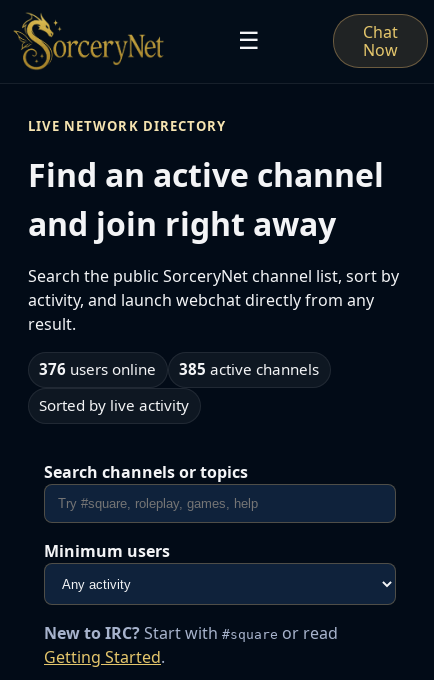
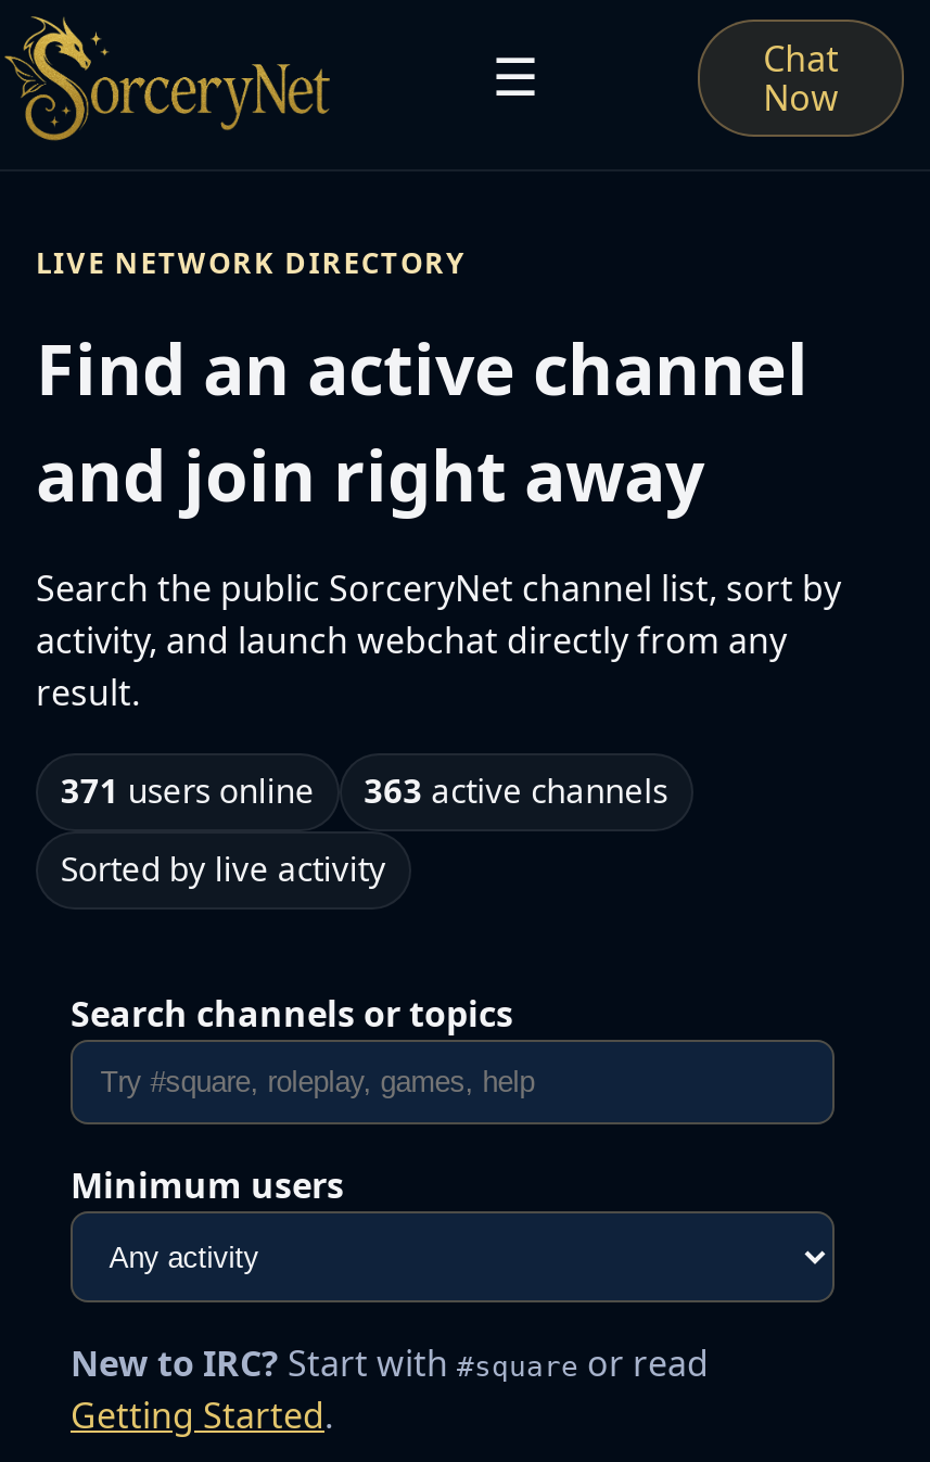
- 376 users online
+ 371 users online

- 385 active channels
+ 363 active channels
